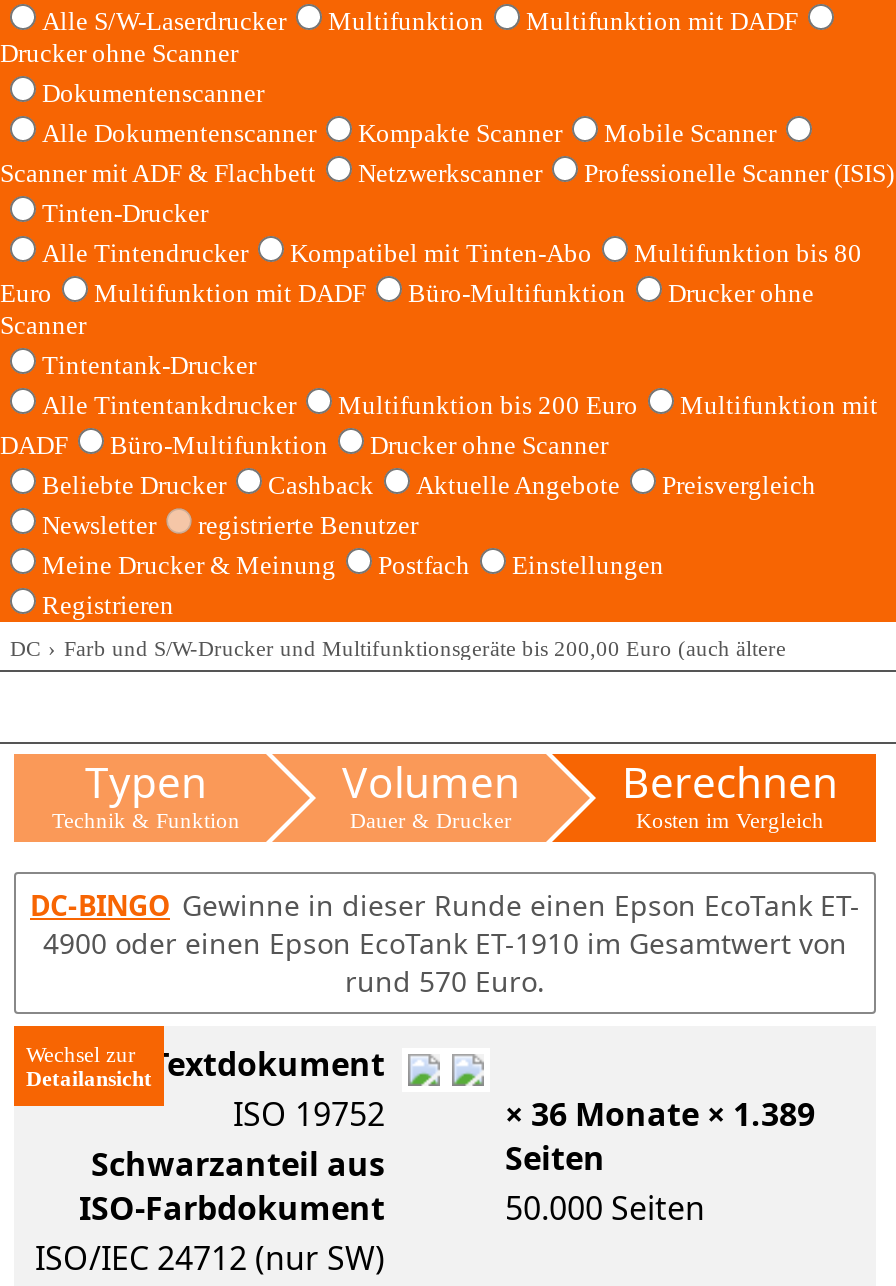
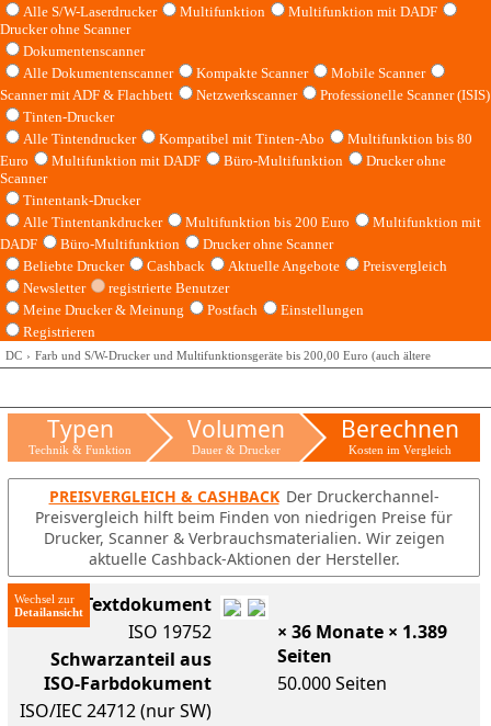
- DC-BINGO Gewinne in dieser Runde einen Epson EcoTank ET-
- 4900 oder einen Epson EcoTank ET-1910 im Gesamtwert von
- rund 570 Euro.
+ PREISVERGLEICH & CASHBACK Der Druckerchannel-
+ Preisvergleich hilft beim Finden von niedrigen Preise für
+ Drucker, Scanner & Verbrauchsmaterialien. Wir zeigen
+ aktuelle Cashback-Aktionen der Hersteller.
